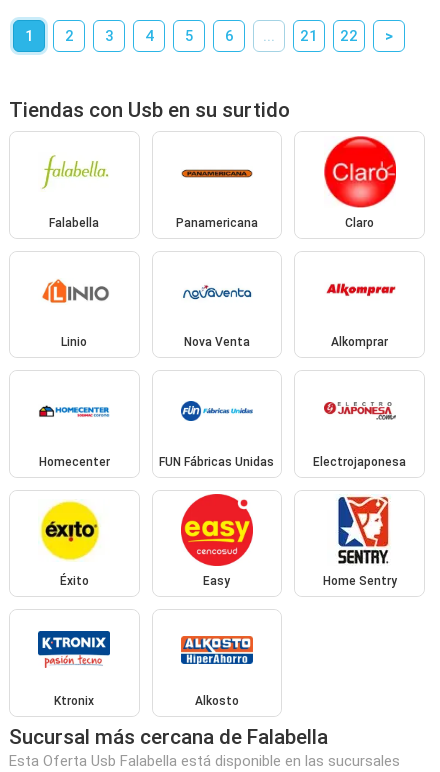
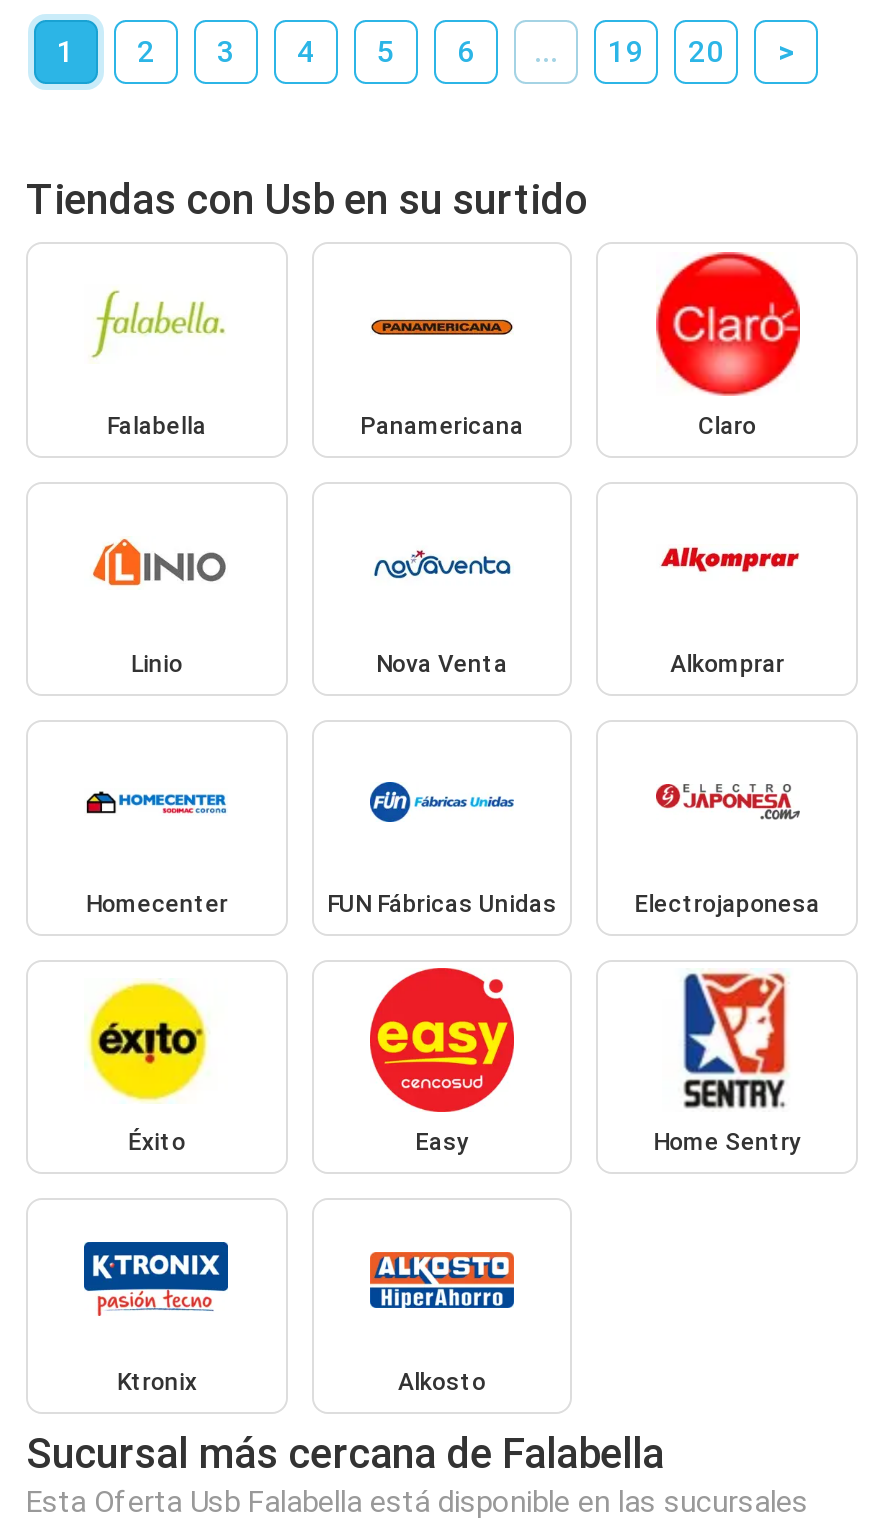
- 21
+ 19

- 22
+ 20
